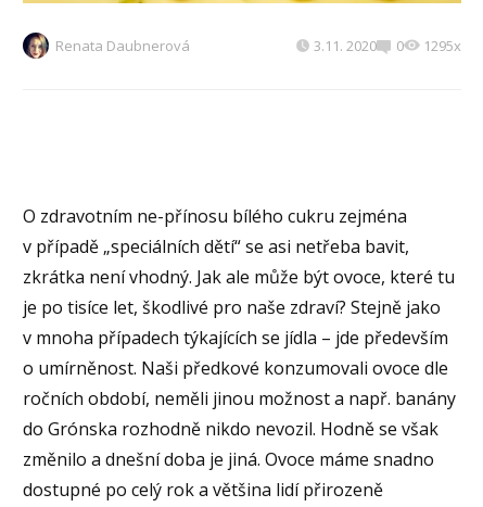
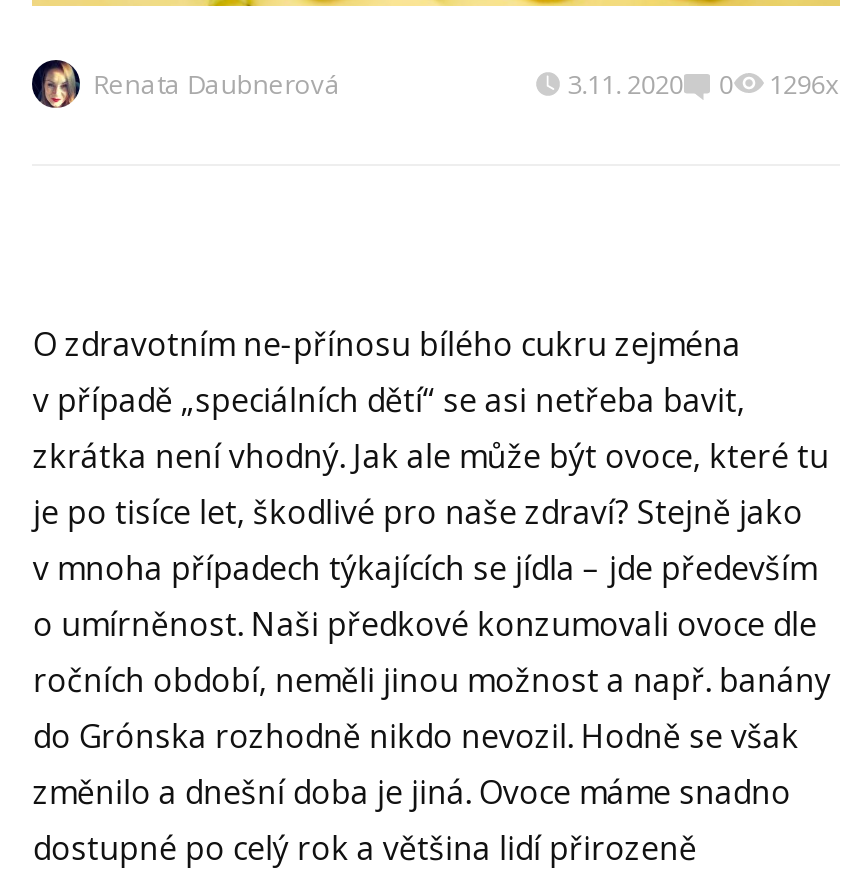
- 1295x
+ 1296x
